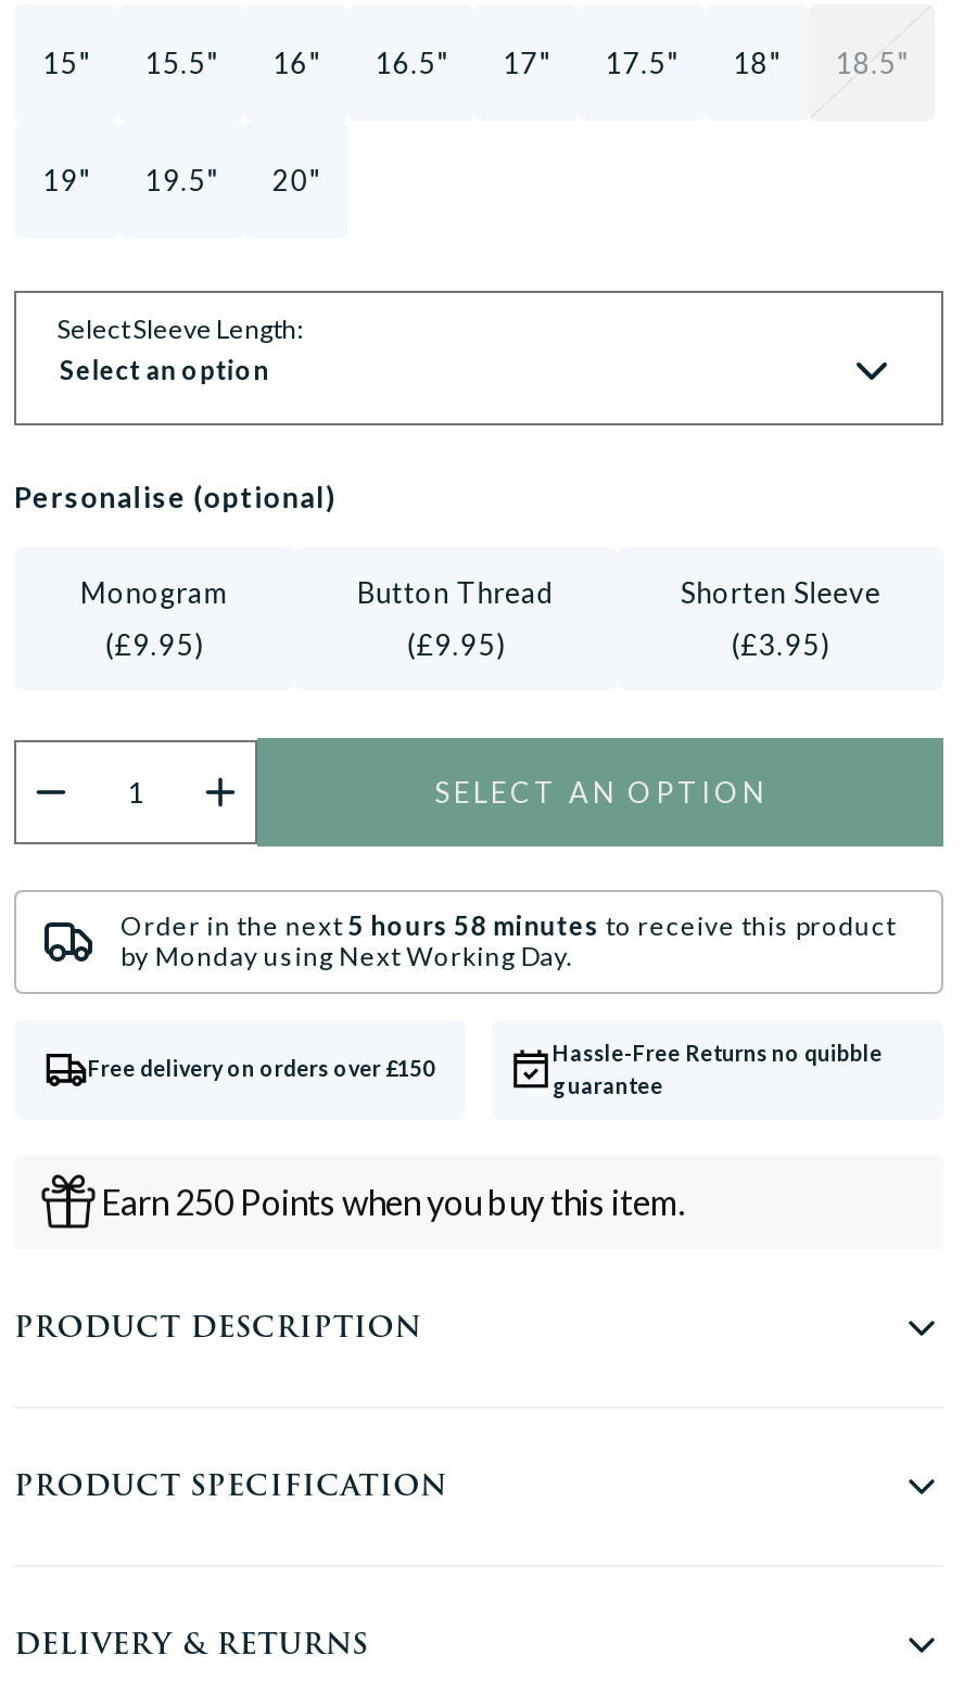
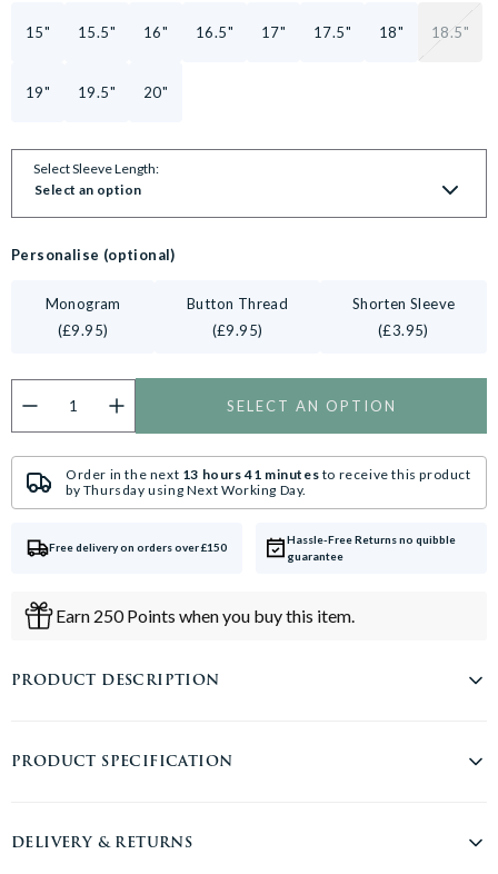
- Order in the next 5 hours 58 minutes to receive this product
+ Order in the next 13 hours 41 minutes to receive this product

- by Monday using Next Working Day.
+ by Thursday using Next Working Day.
